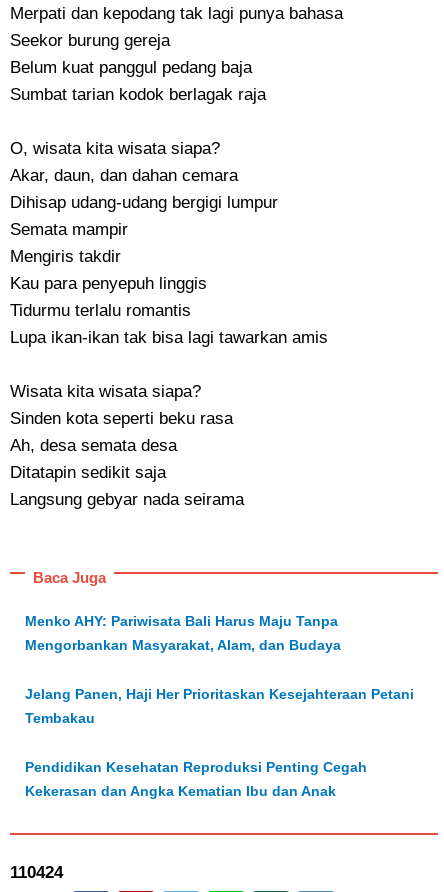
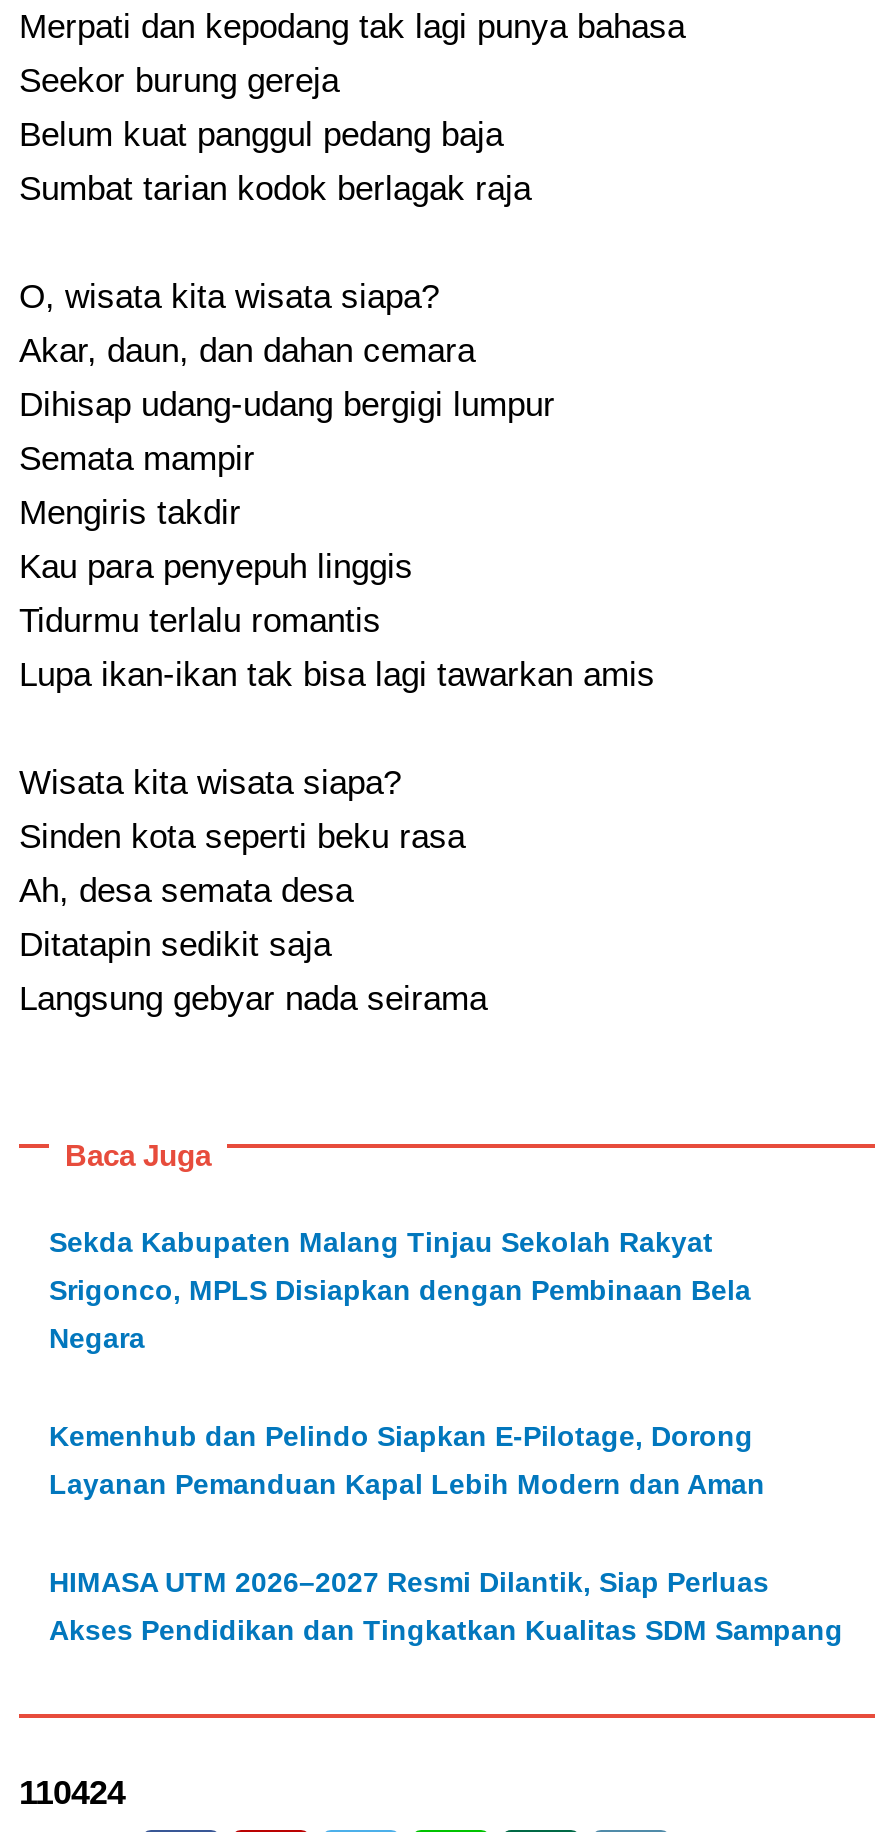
- Menko AHY: Pariwisata Bali Harus Maju Tanpa
- Mengorbankan Masyarakat, Alam, dan Budaya
- Jelang Panen, Haji Her Prioritaskan Kesejahteraan Petani
- Tembakau
- Pendidikan Kesehatan Reproduksi Penting Cegah
- Kekerasan dan Angka Kematian Ibu dan Anak
+ Sekda Kabupaten Malang Tinjau Sekolah Rakyat
+ Srigonco, MPLS Disiapkan dengan Pembinaan Bela
+ Negara
+ Kemenhub dan Pelindo Siapkan E-Pilotage, Dorong
+ Layanan Pemanduan Kapal Lebih Modern dan Aman
+ HIMASA UTM 2026–2027 Resmi Dilantik, Siap Perluas
+ Akses Pendidikan dan Tingkatkan Kualitas SDM Sampang
